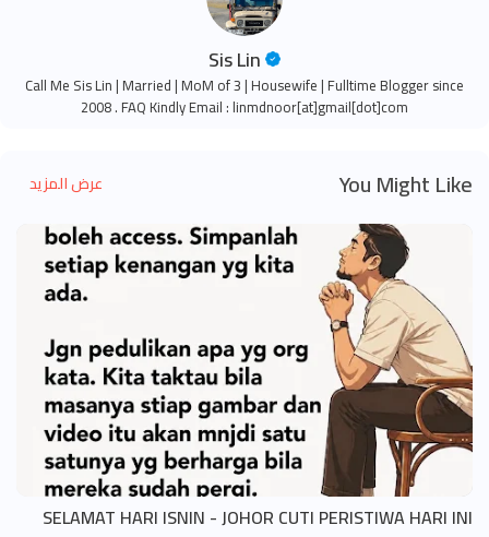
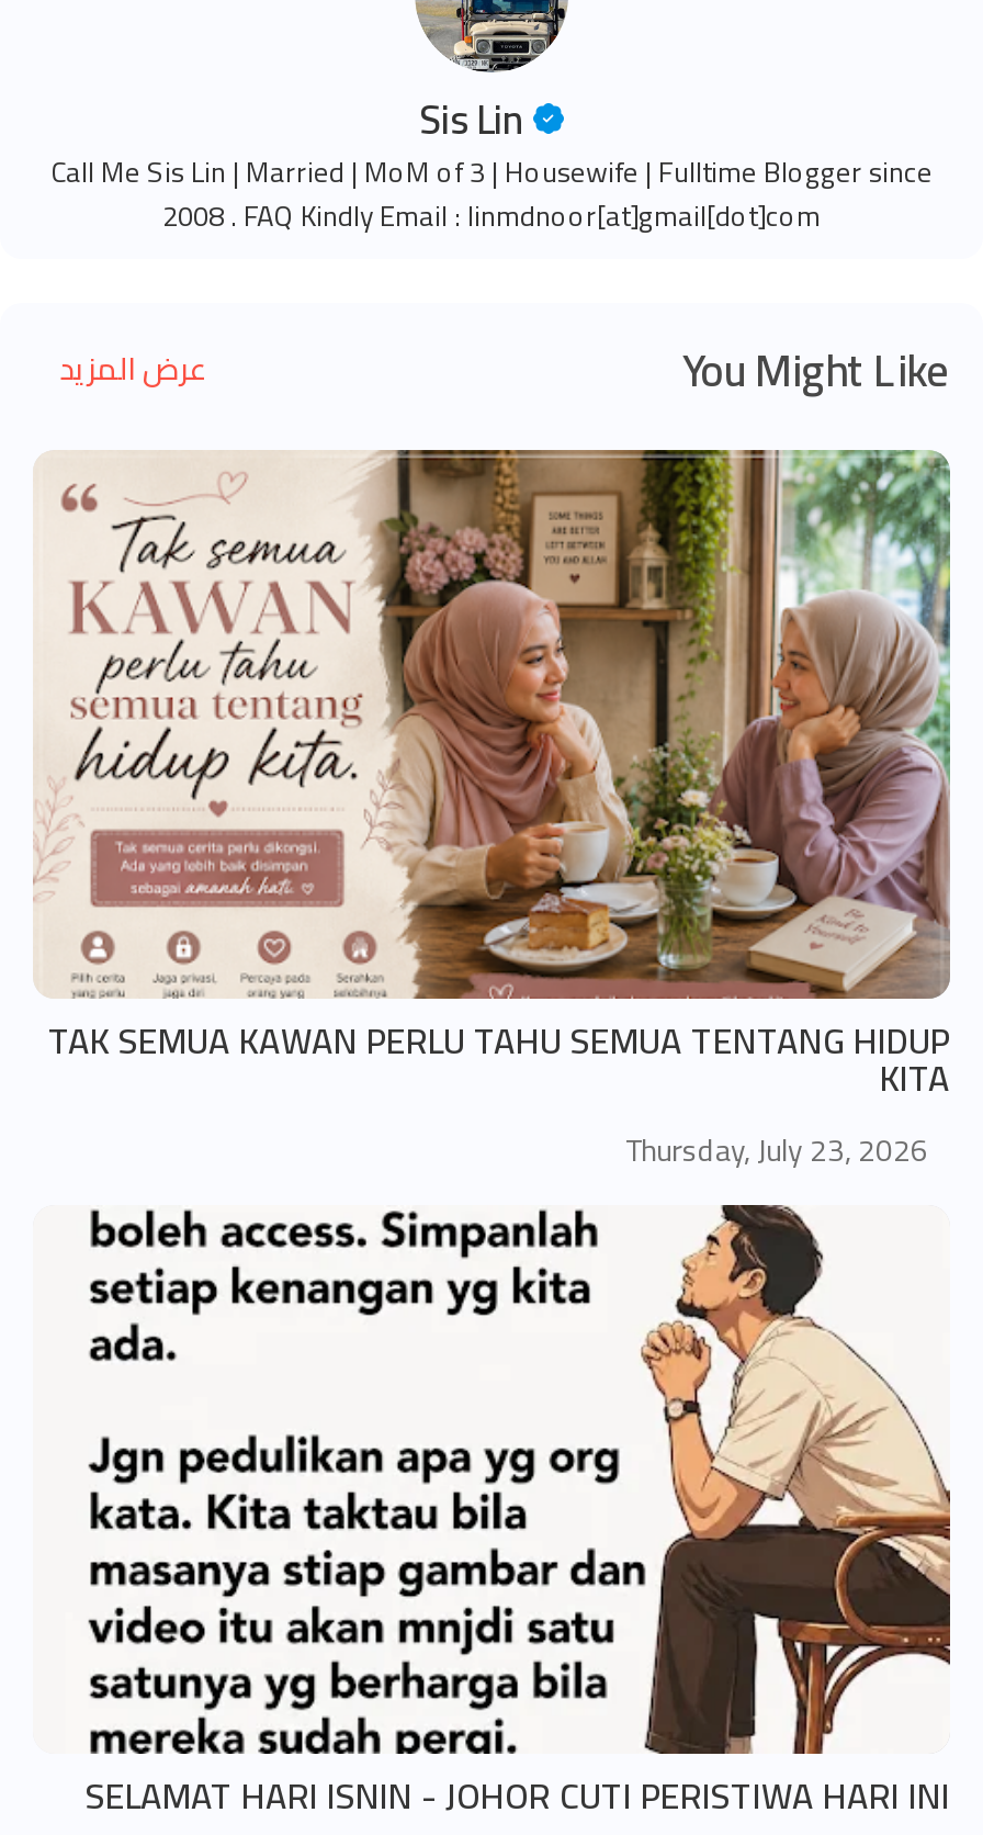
+ [image]
+ TAK SEMUA KAWAN PERLU TAHU SEMUA TENTANG HIDUP
+ KITA
+ Thursday, July 23, 2026
